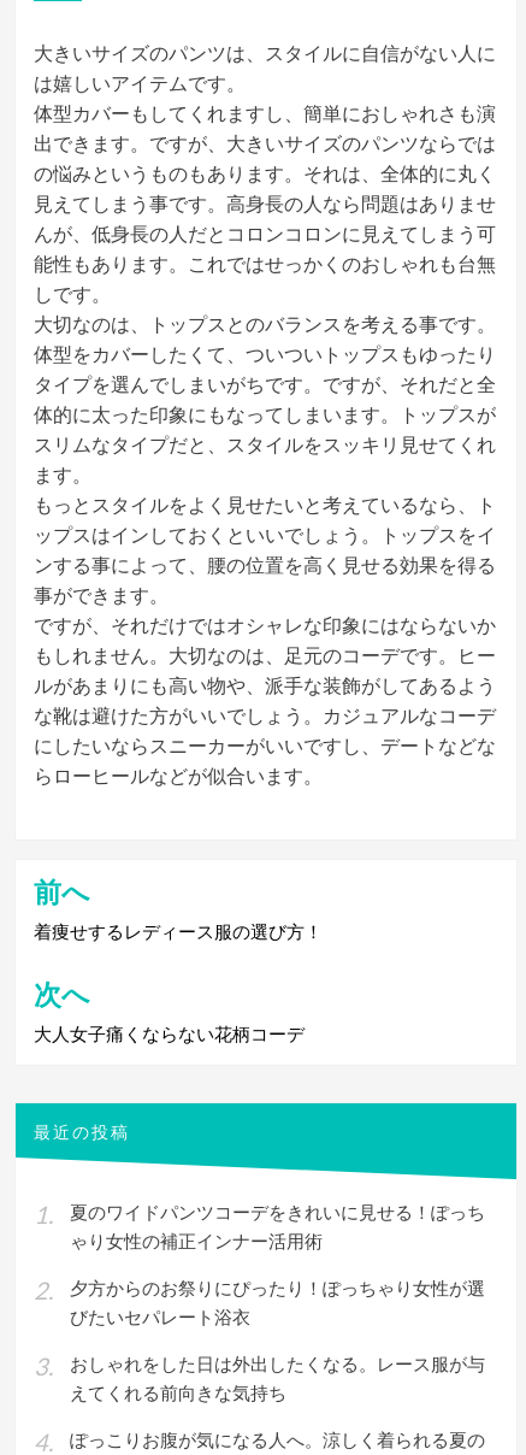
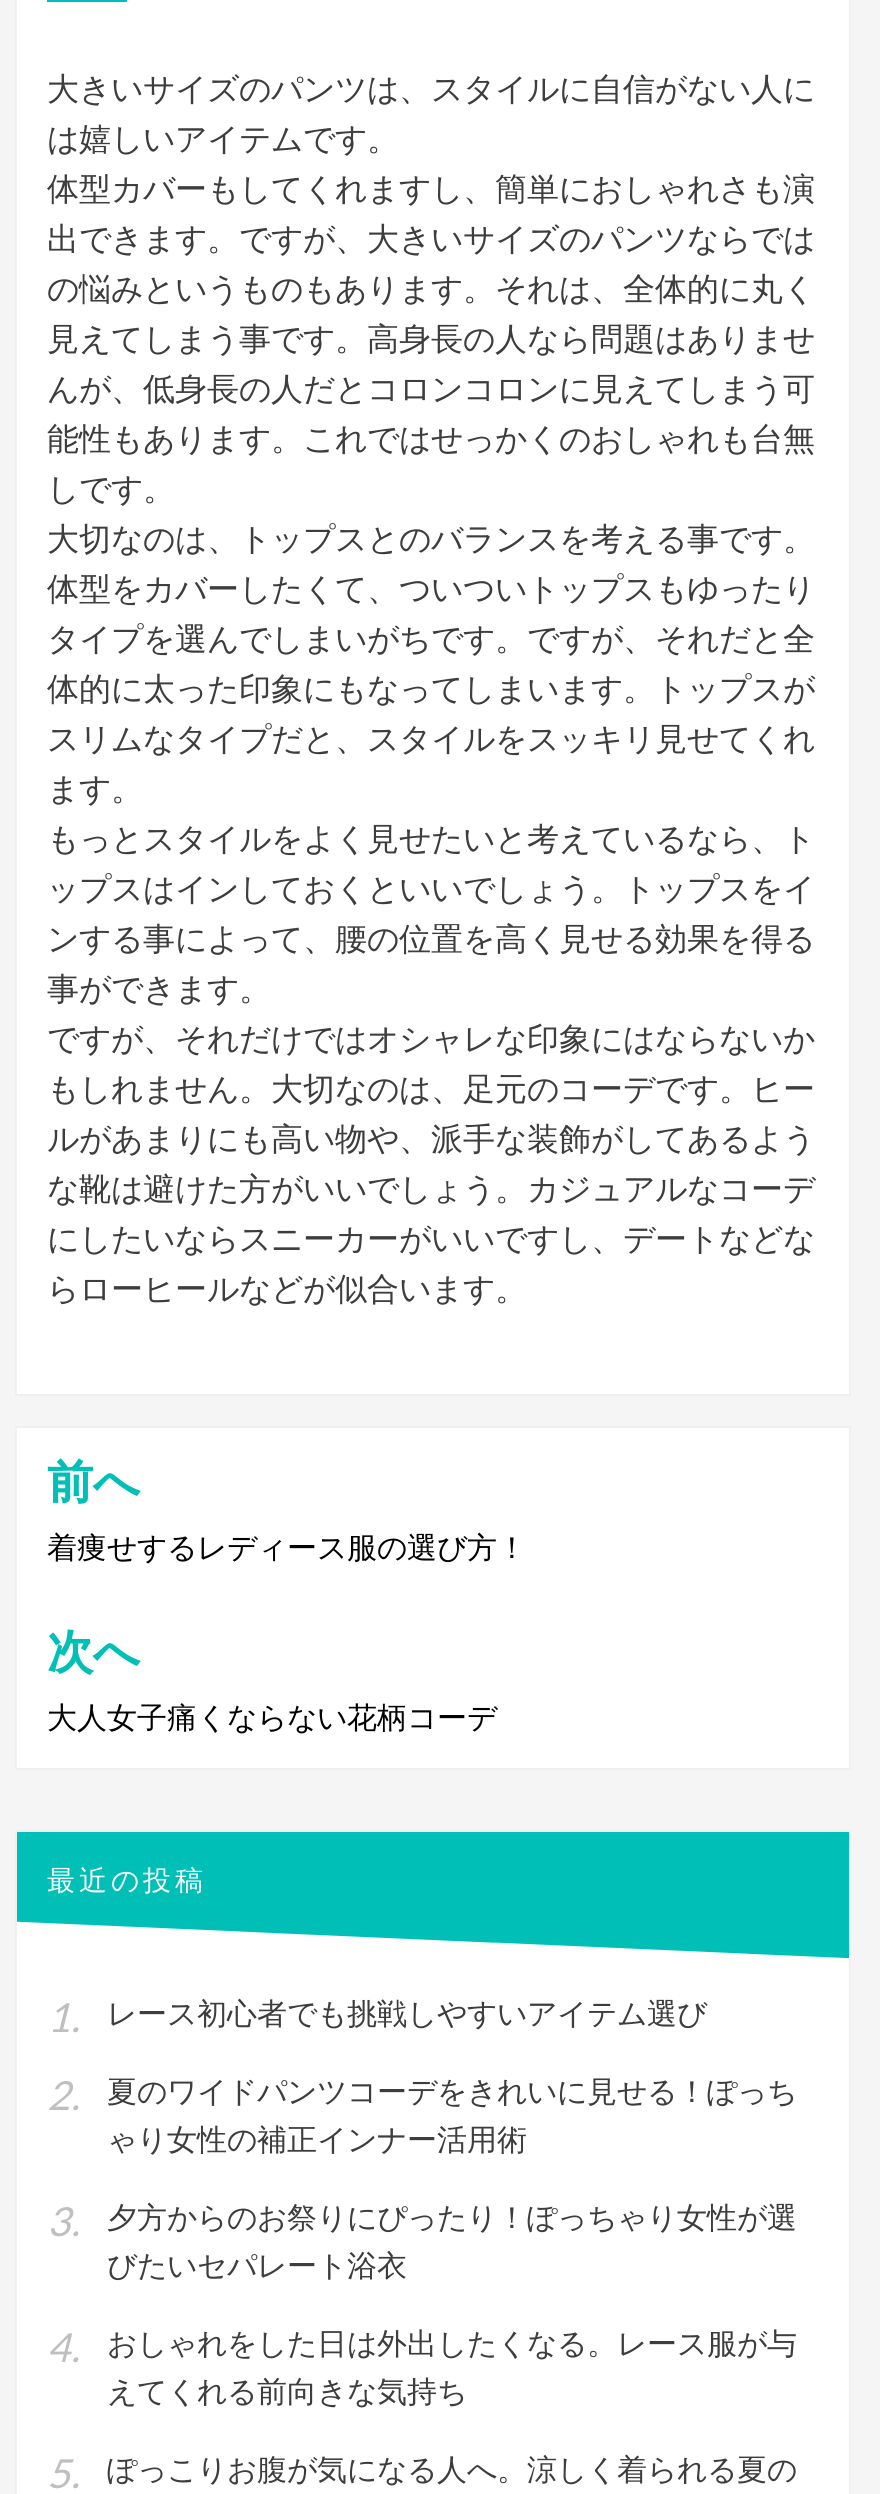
+ レース初心者でも挑戦しやすいアイテム選び
